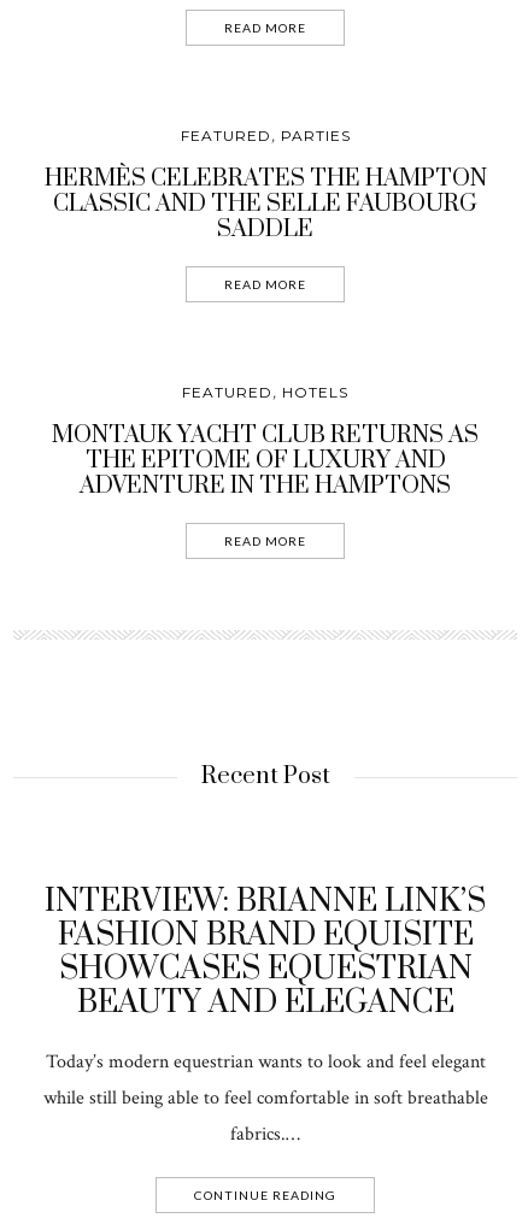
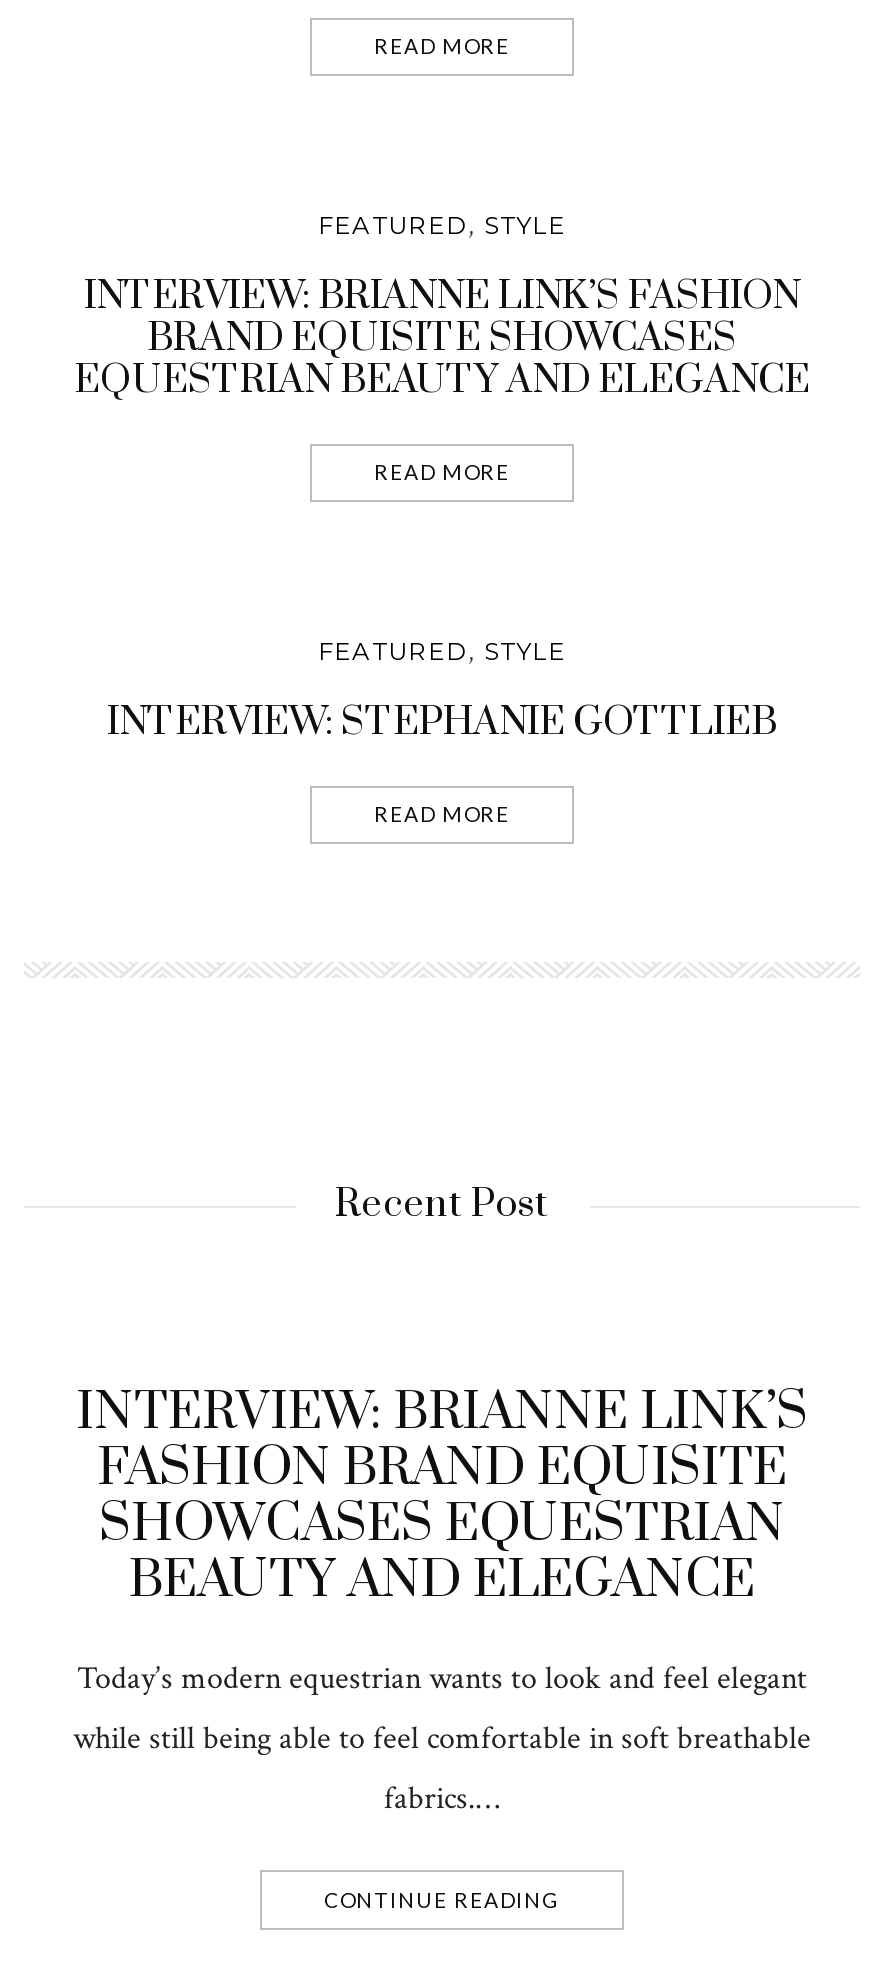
- FEATURED, PARTIES
+ FEATURED, STYLE

- HERMÈS CELEBRATES THE HAMPTON
- CLASSIC AND THE SELLE FAUBOURG
- SADDLE
+ INTERVIEW: BRIANNE LINK’S FASHION
+ BRAND EQUISITE SHOWCASES
+ EQUESTRIAN BEAUTY AND ELEGANCE

- FEATURED, HOTELS
+ FEATURED, STYLE

- MONTAUK YACHT CLUB RETURNS AS
- THE EPITOME OF LUXURY AND
- ADVENTURE IN THE HAMPTONS
+ INTERVIEW: STEPHANIE GOTTLIEB
